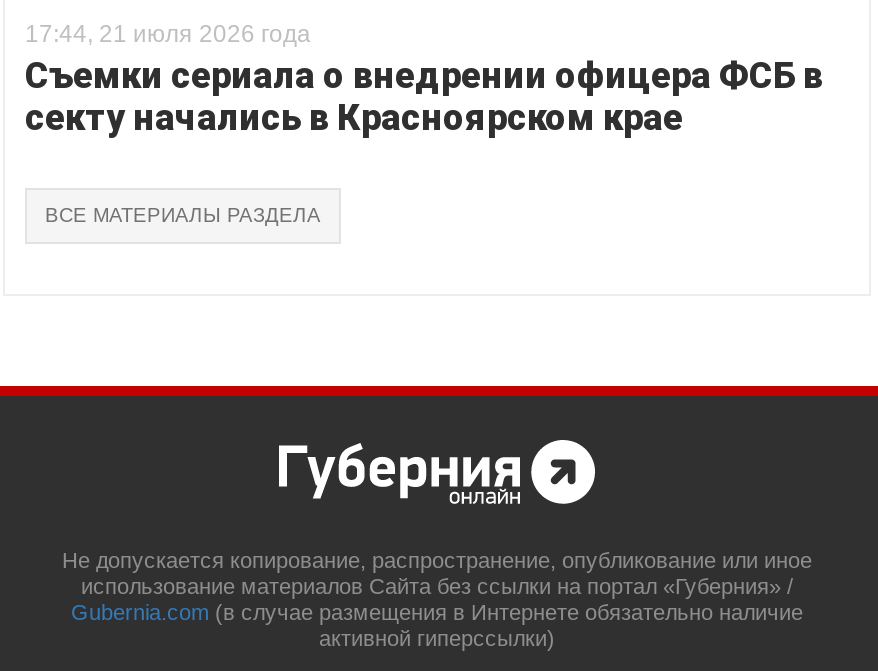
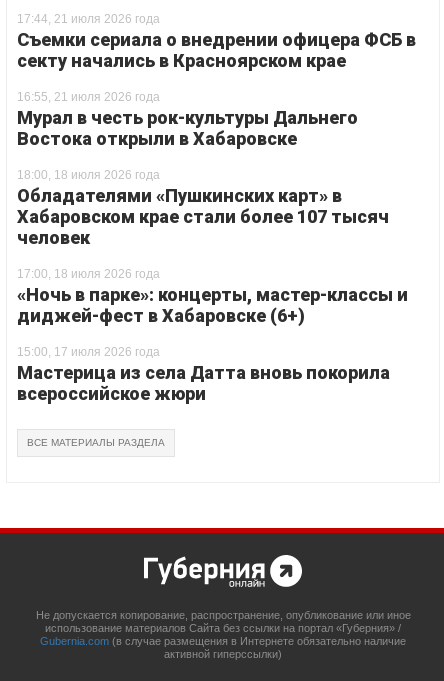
+ 16:55, 21 июля 2026 года
+ Мурал в честь рок-культуры Дальнего
+ Востока открыли в Хабаровске
+ 18:00, 18 июля 2026 года
+ Обладателями «Пушкинских карт» в
+ Хабаровском крае стали более 107 тысяч
+ человек
+ 17:00, 18 июля 2026 года
+ «Ночь в парке»: концерты, мастер-классы и
+ диджей-фест в Хабаровске (6+)
+ 15:00, 17 июля 2026 года
+ Мастерица из села Датта вновь покорила
+ всероссийское жюри
